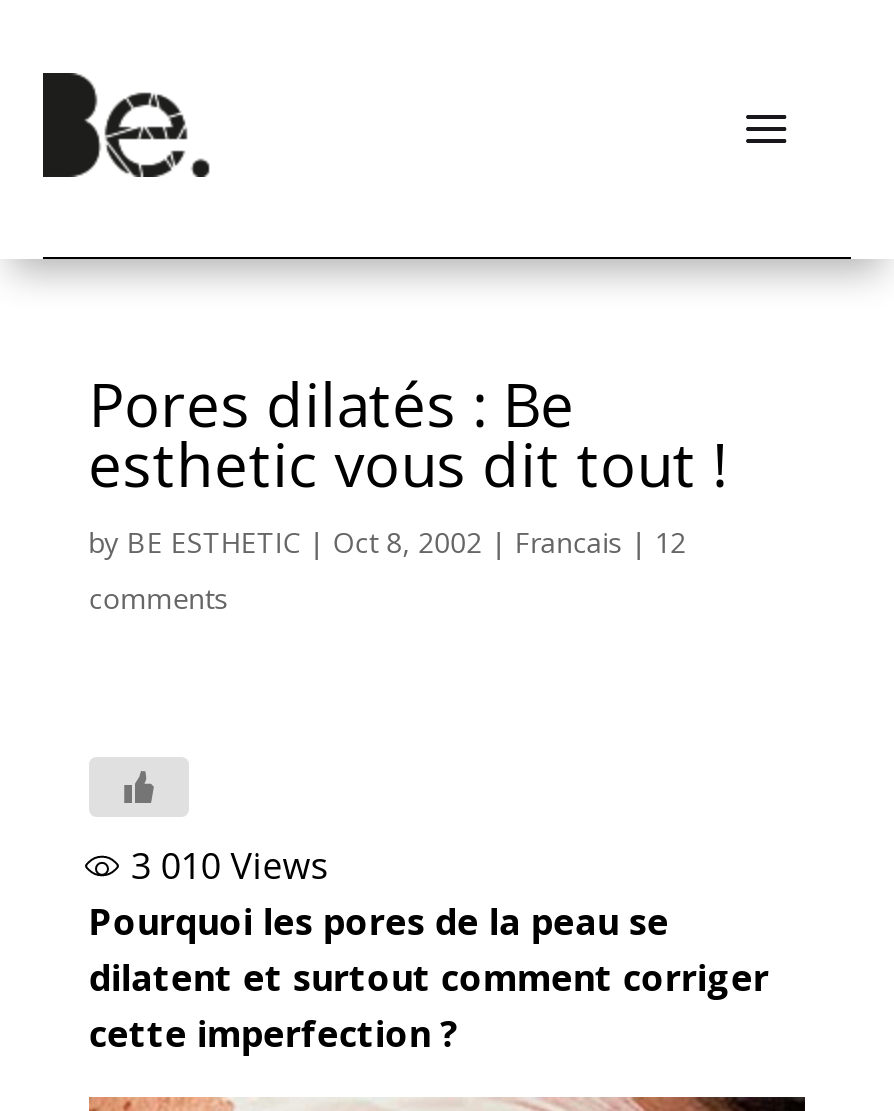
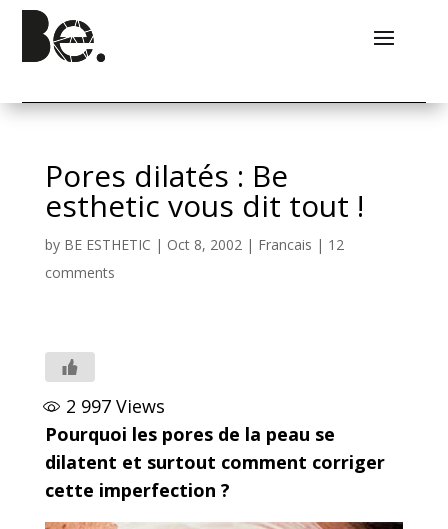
- 3 010 Views
+ 2 997 Views
